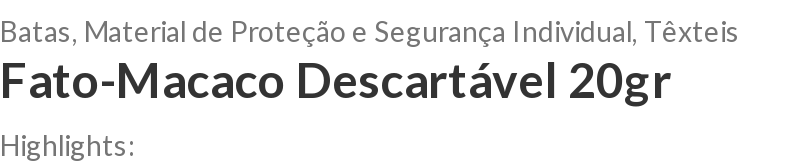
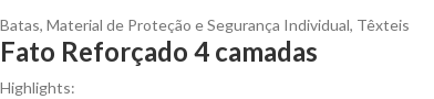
- Fato-Macaco Descartável 20gr
+ Fato Reforçado 4 camadas
